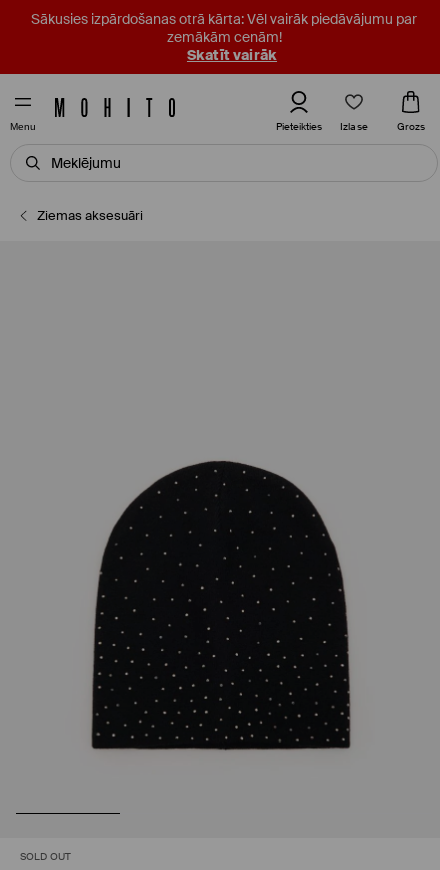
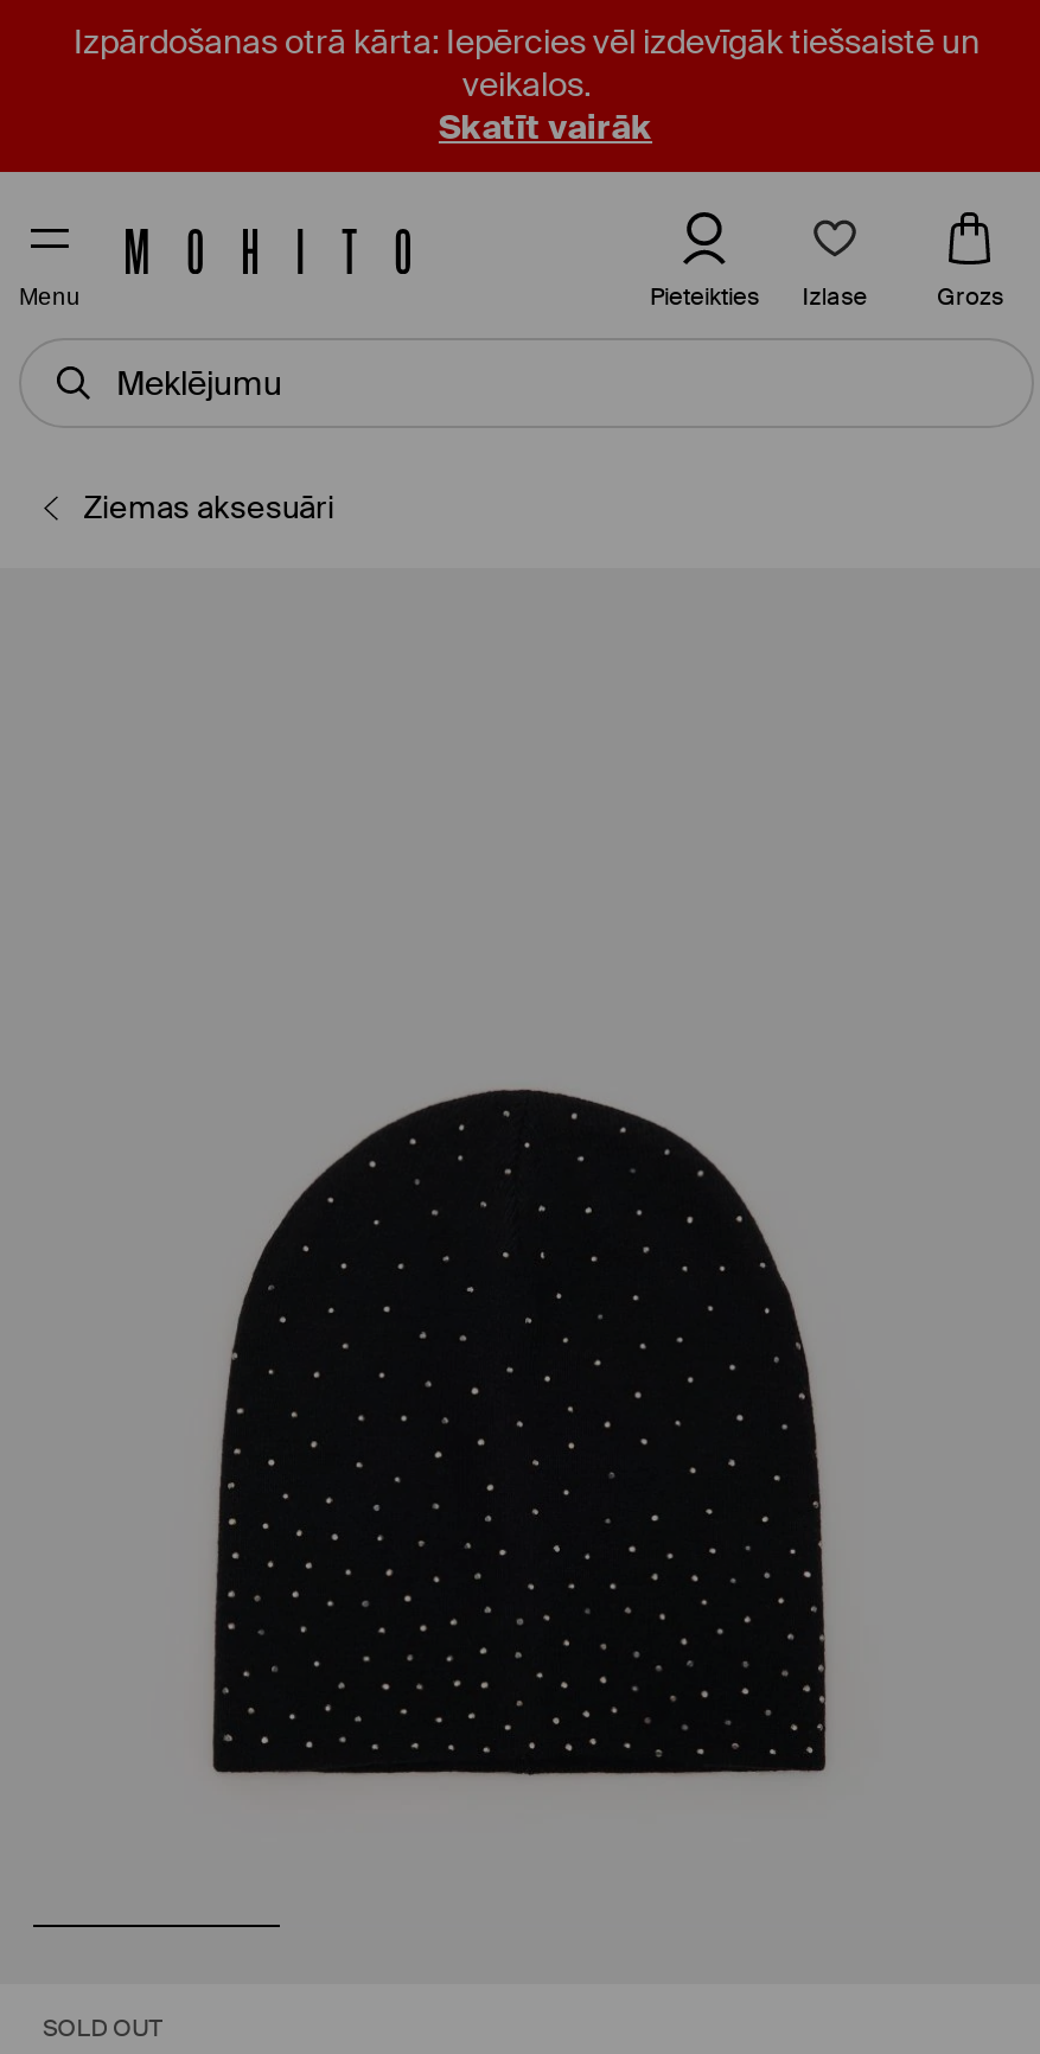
- Sākusies izpārdošanas otrā kārta: Vēl vairāk piedāvājumu par
- zemākām cenām!
+ Izpārdošanas otrā kārta: Iepērcies vēl izdevīgāk tiešsaistē un
+ veikalos.
